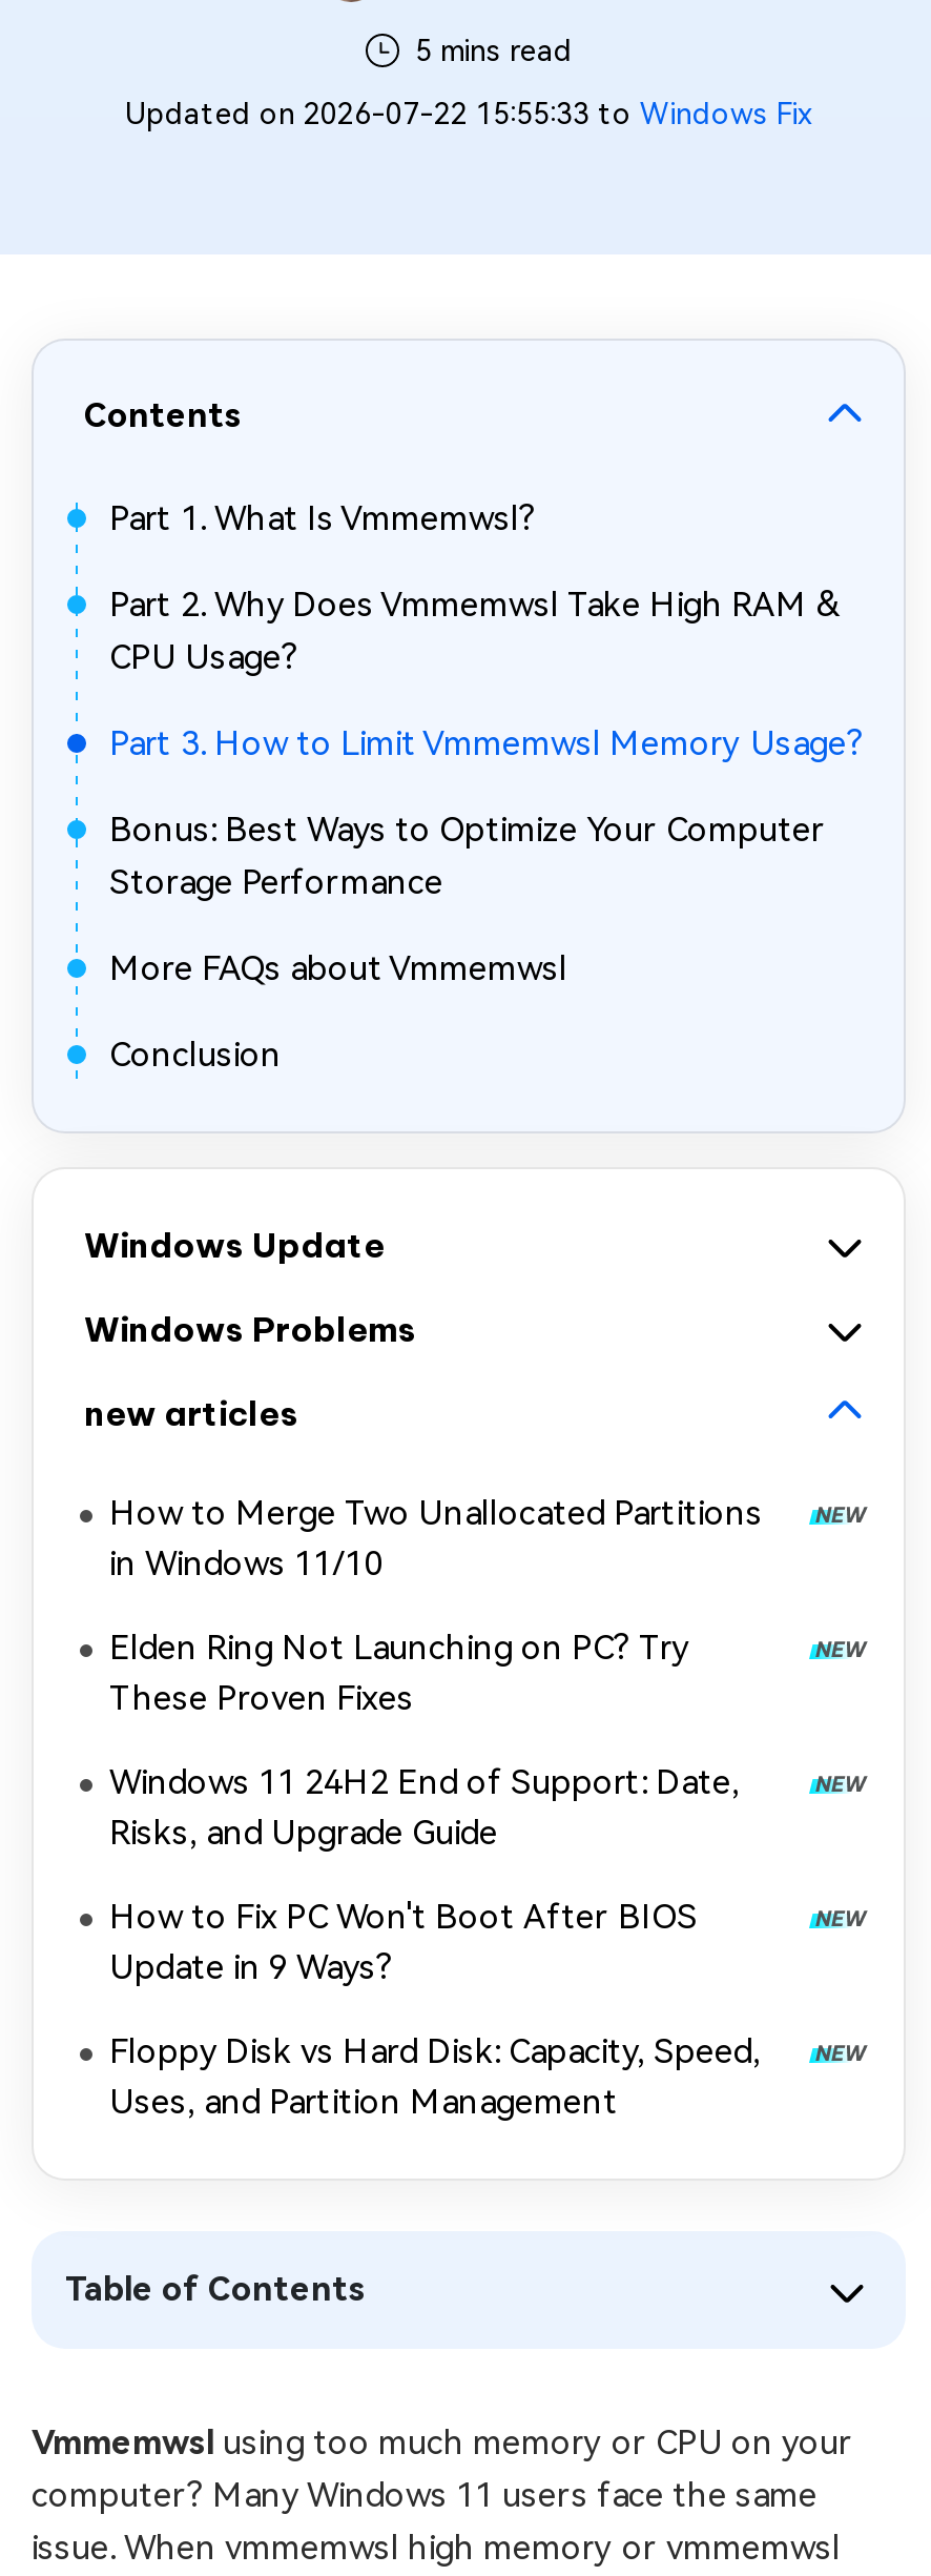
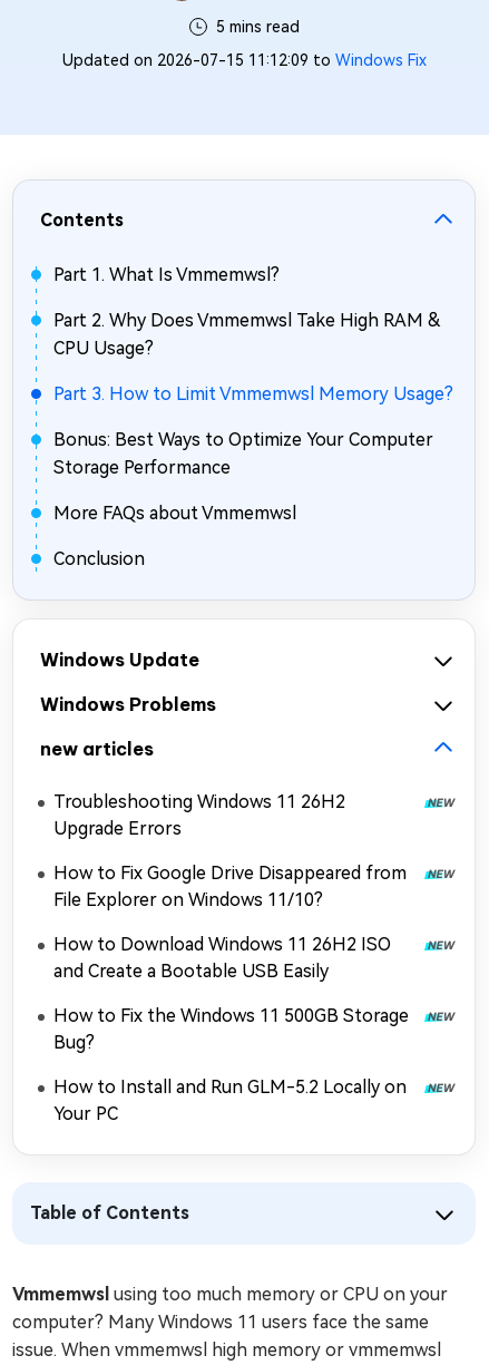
- Updated on 2026-07-22 15:55:33 to Windows Fix
+ Updated on 2026-07-15 11:12:09 to Windows Fix

- How to Merge Two Unallocated Partitions
- in Windows 11/10
+ Troubleshooting Windows 11 26H2
+ Upgrade Errors

- Elden Ring Not Launching on PC? Try
- These Proven Fixes
+ How to Fix Google Drive Disappeared from
+ File Explorer on Windows 11/10?

- Windows 11 24H2 End of Support: Date,
- Risks, and Upgrade Guide
+ How to Download Windows 11 26H2 ISO
+ and Create a Bootable USB Easily

- How to Fix PC Won't Boot After BIOS
- Update in 9 Ways?
+ How to Fix the Windows 11 500GB Storage
+ Bug?

- Floppy Disk vs Hard Disk: Capacity, Speed,
- Uses, and Partition Management
+ How to Install and Run GLM-5.2 Locally on
+ Your PC
